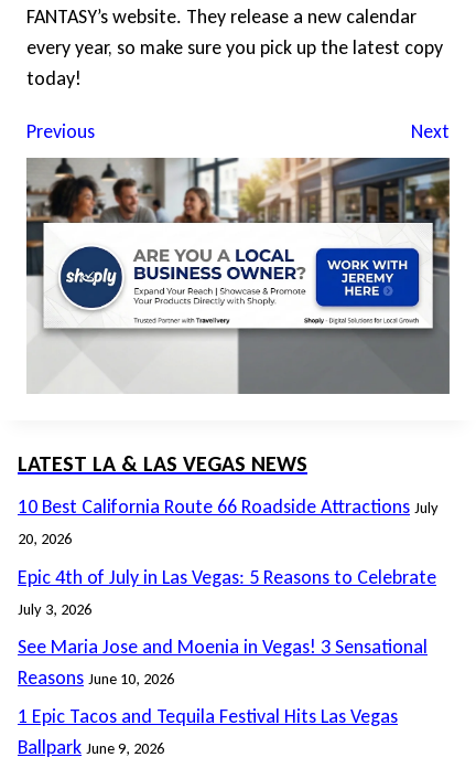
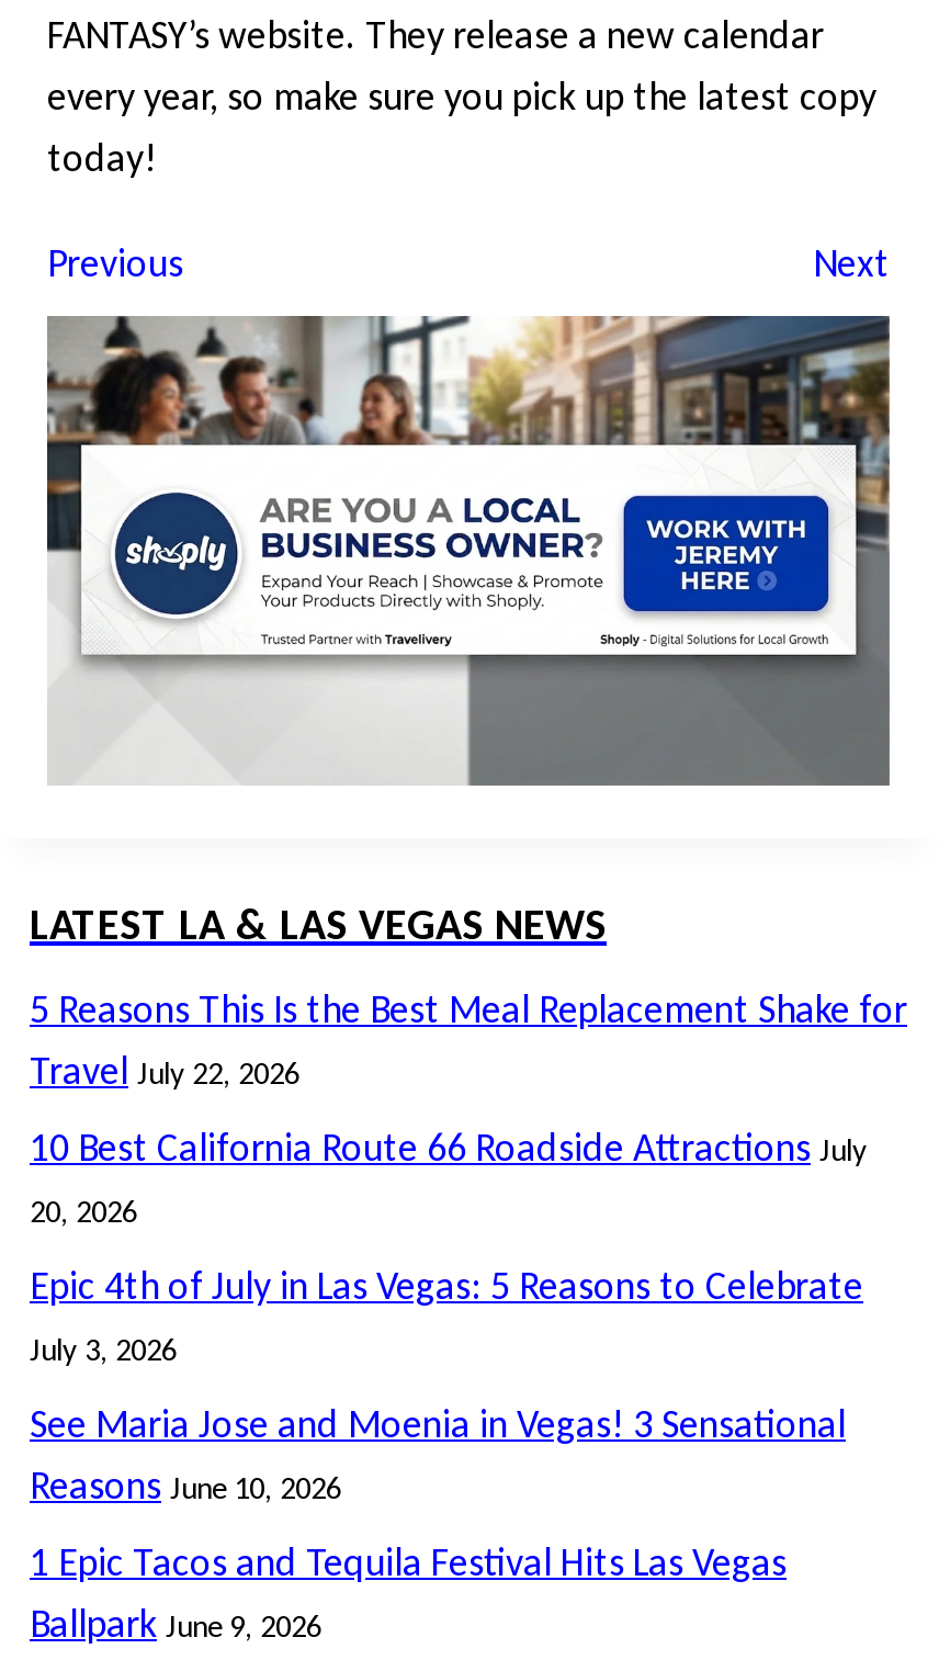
+ 5 Reasons This Is the Best Meal Replacement Shake for
+ Travel July 22, 2026
